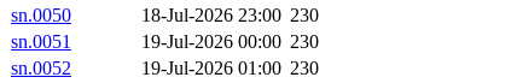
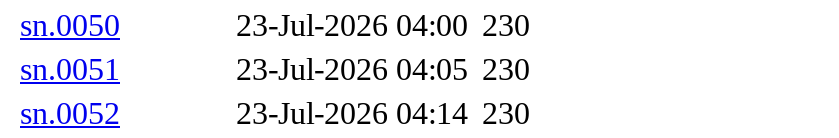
- 18-Jul-2026 23:00 230
+ 23-Jul-2026 04:00 230

- 19-Jul-2026 00:00 230
+ 23-Jul-2026 04:05 230

- 19-Jul-2026 01:00 230
+ 23-Jul-2026 04:14 230
